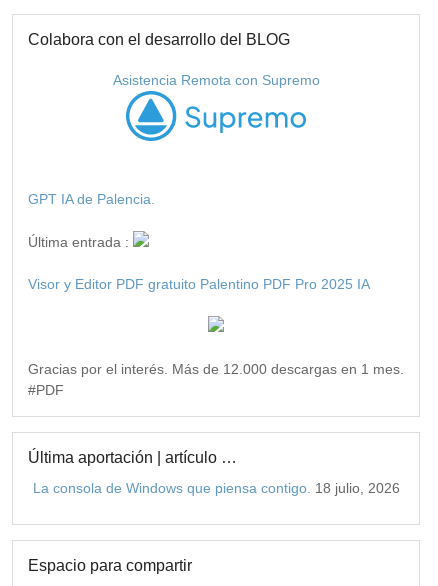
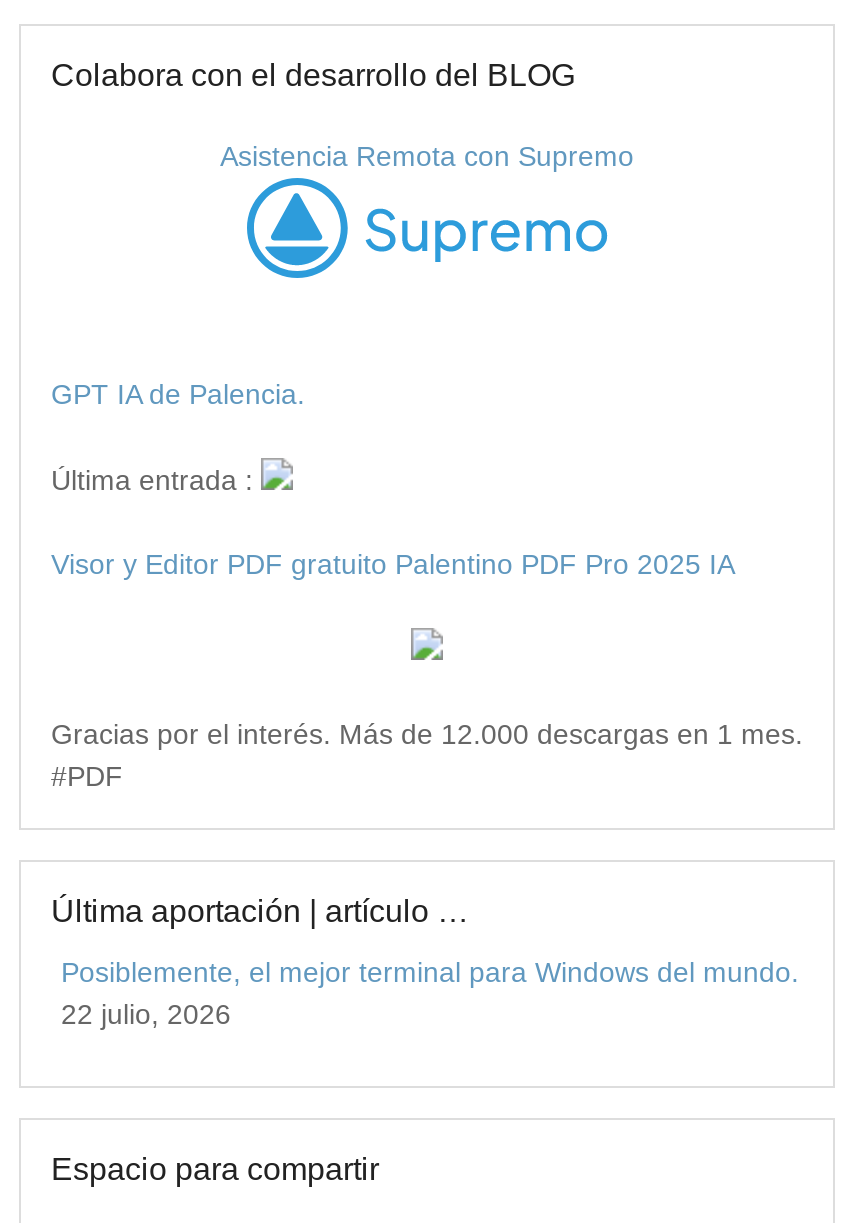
- La consola de Windows que piensa contigo. 18 julio, 2026
+ Posiblemente, el mejor terminal para Windows del mundo.
+ 22 julio, 2026
